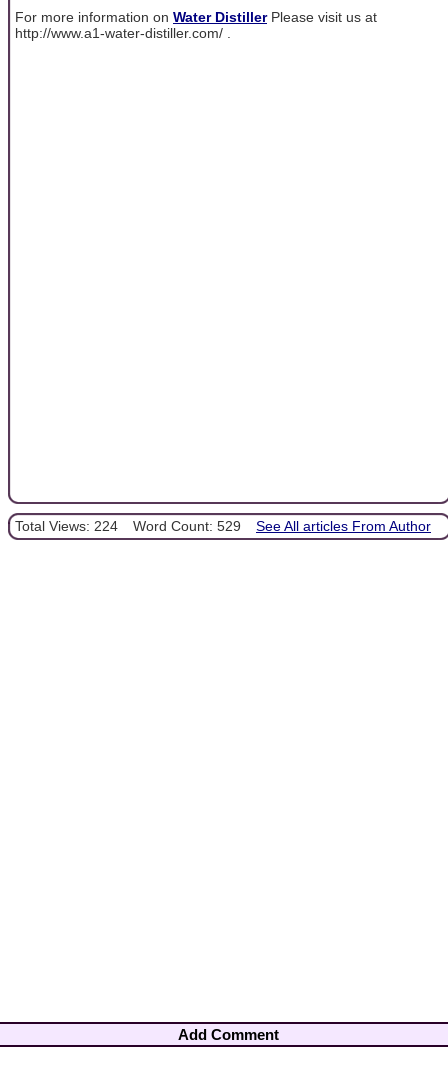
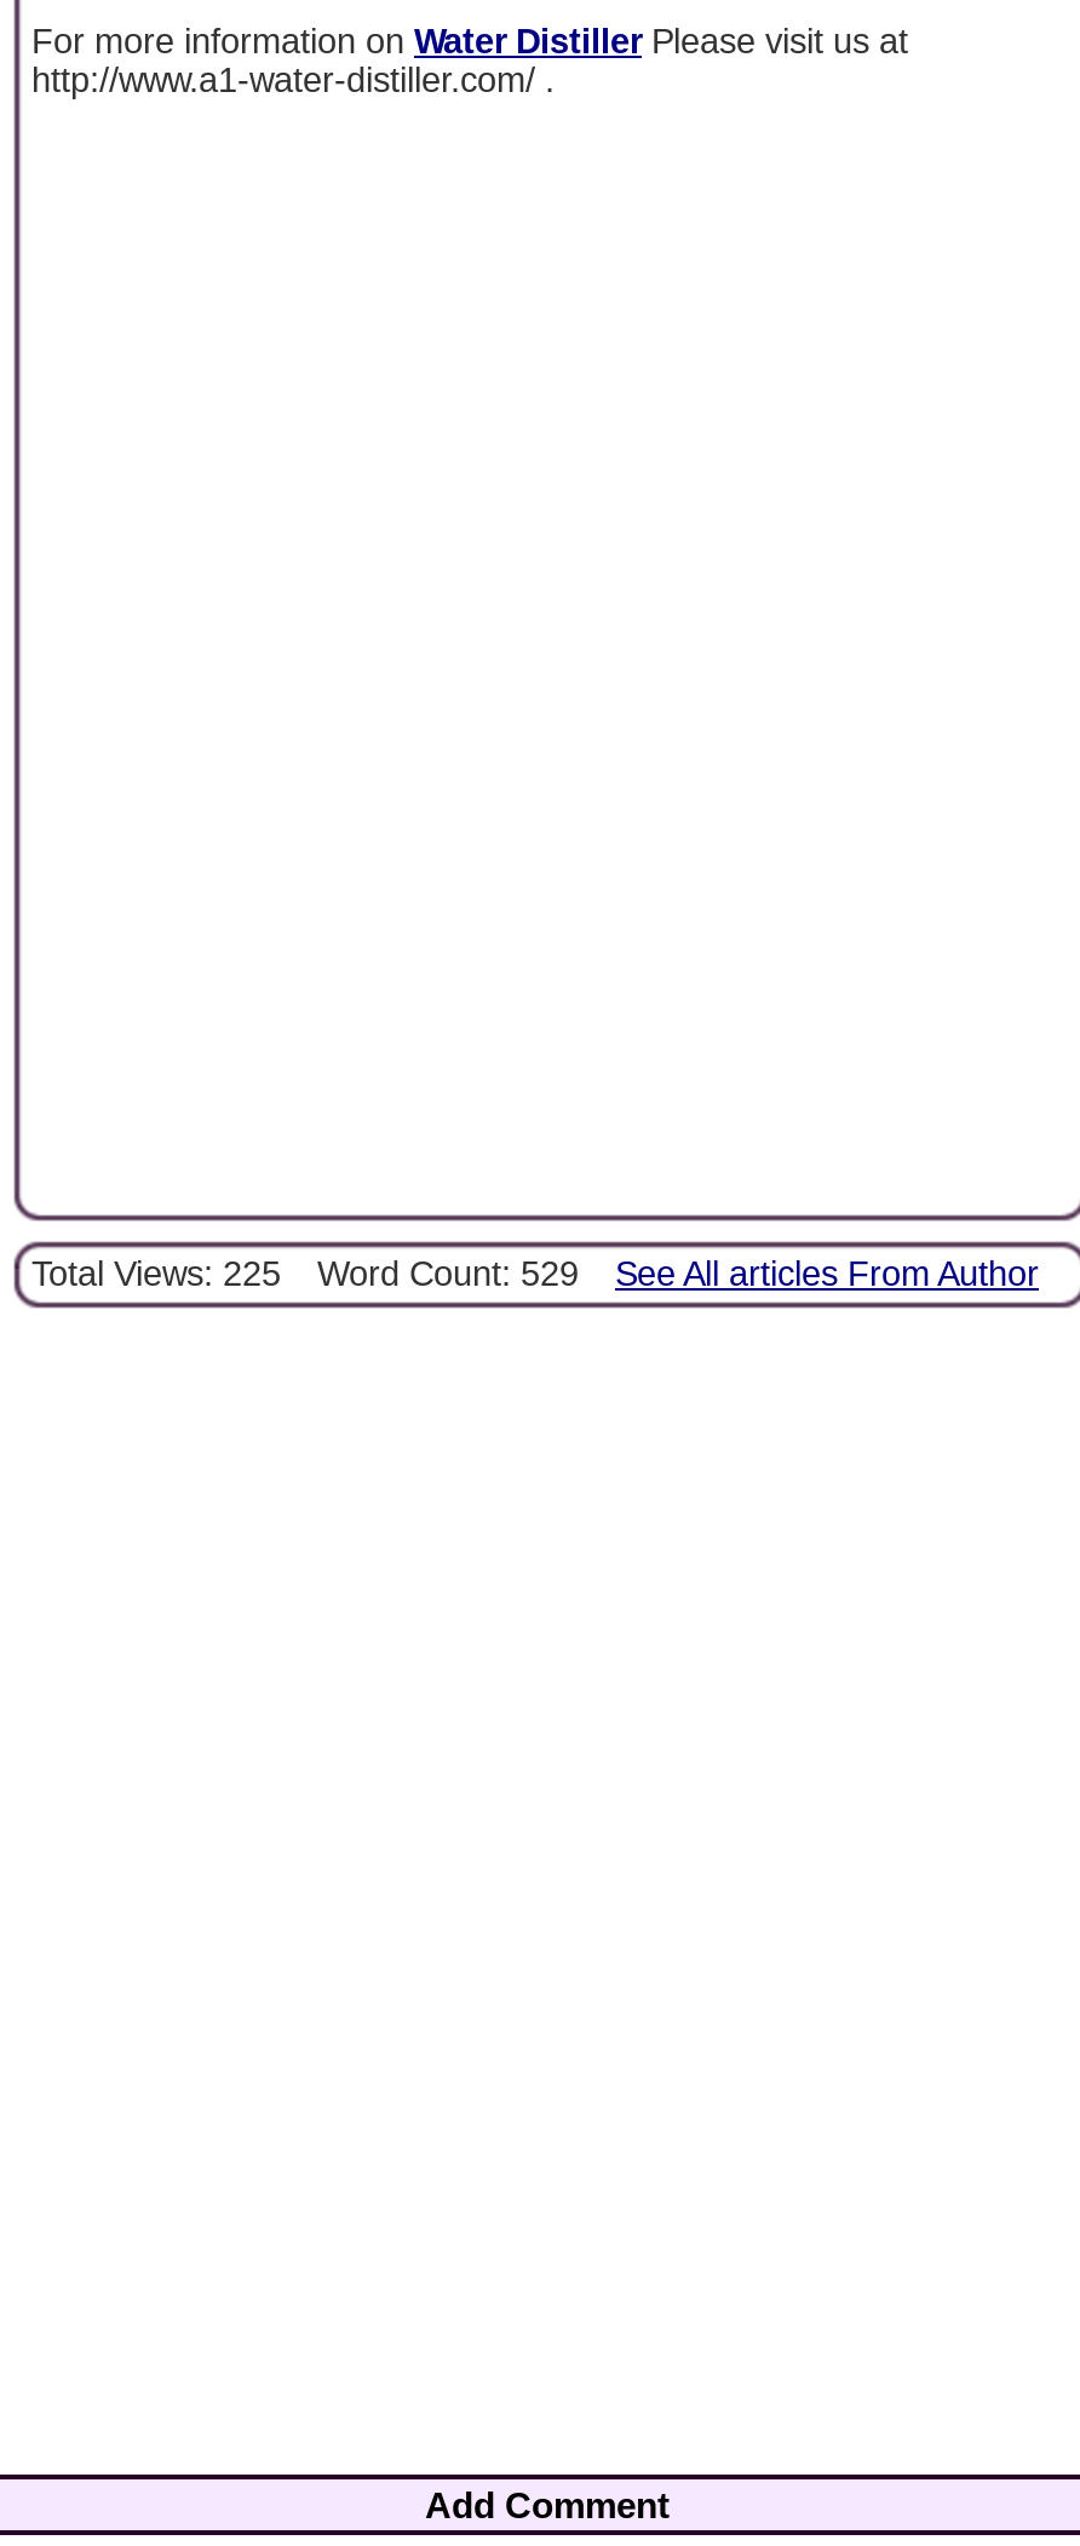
- Total Views: 224 Word Count: 529 See All articles From Author
+ Total Views: 225 Word Count: 529 See All articles From Author
